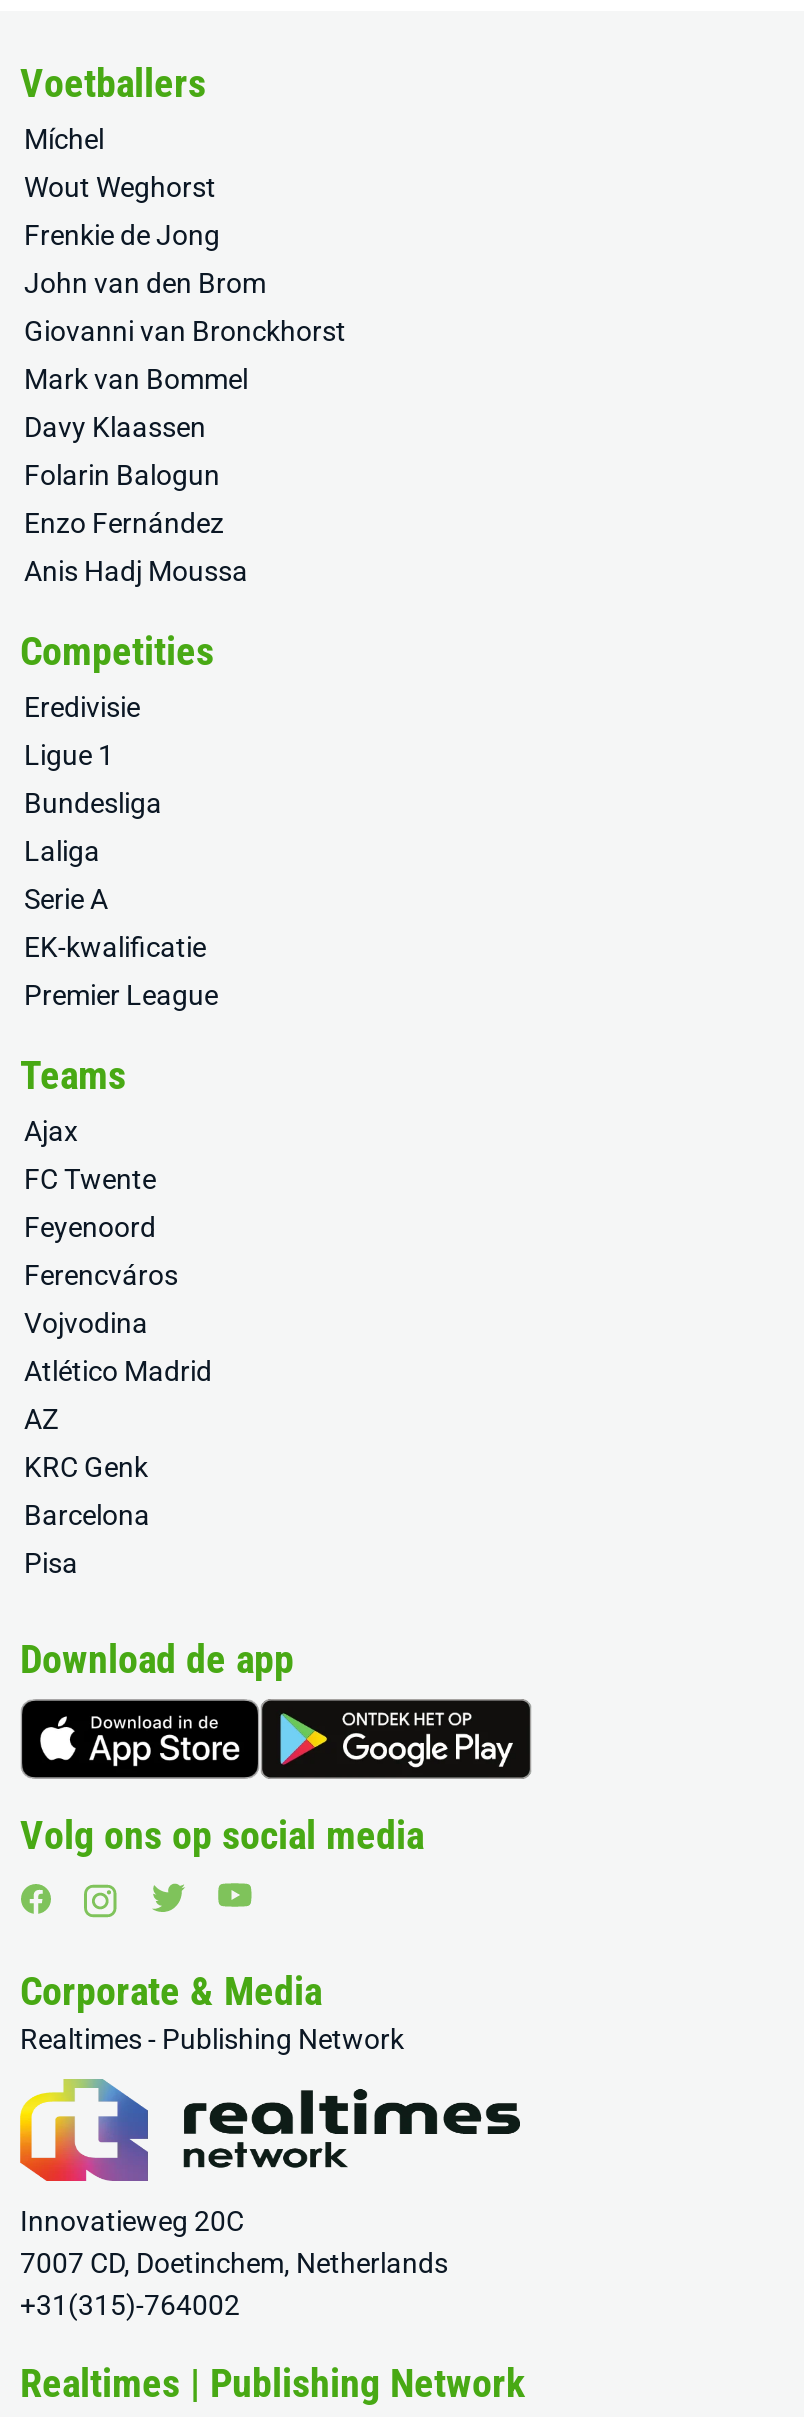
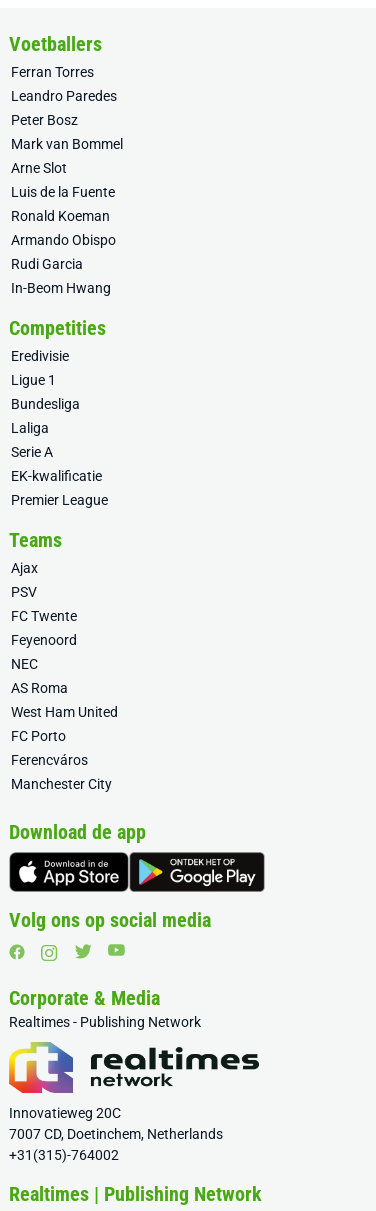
- Míchel
- Wout Weghorst
- Frenkie de Jong
- John van den Brom
- Giovanni van Bronckhorst
+ Ferran Torres
+ Leandro Paredes
+ Peter Bosz

moved up: Mark van Bommel

- Davy Klaassen
- Folarin Balogun
- Enzo Fernández
- Anis Hadj Moussa
+ Arne Slot
+ Luis de la Fuente
+ Ronald Koeman
+ Armando Obispo
+ Rudi Garcia
+ In-Beom Hwang

+ PSV

moved down: FC Twente | Feyenoord

+ NEC
+ AS Roma
+ West Ham United
+ FC Porto

moved down: Ferencváros

- Vojvodina
- Atlético Madrid
- AZ
- KRC Genk
- Barcelona
- Pisa
+ Manchester City
